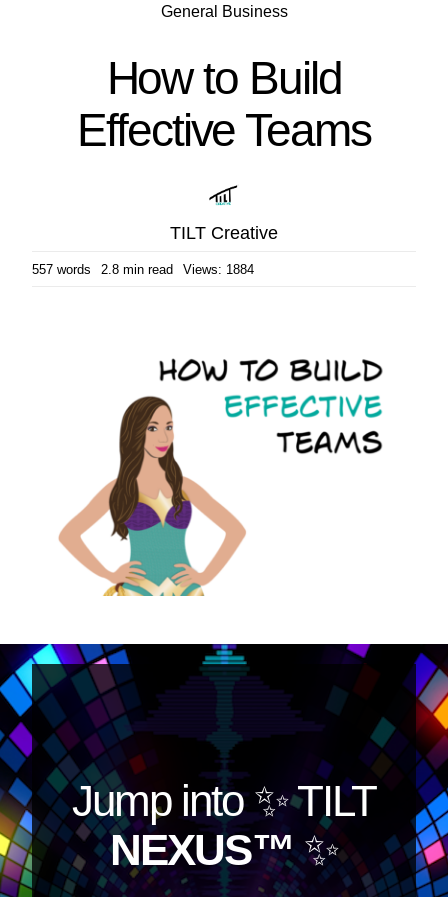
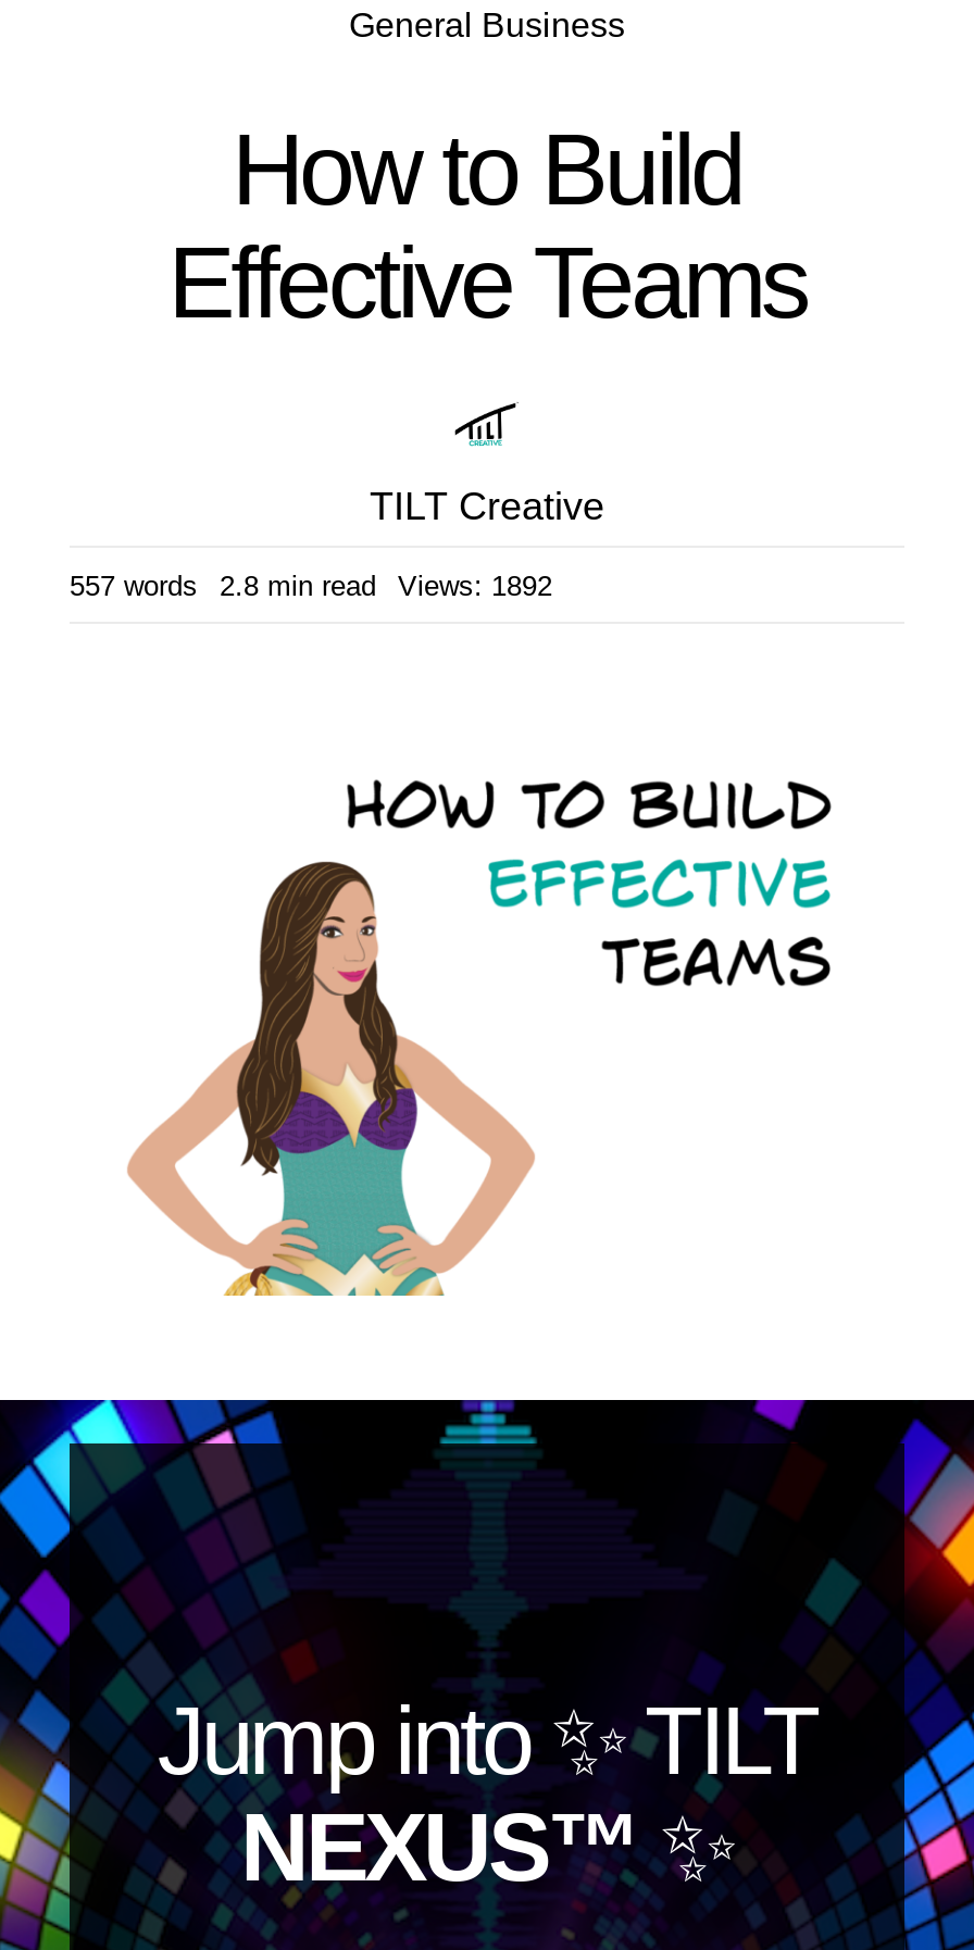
- 557 words 2.8 min read Views: 1884
+ 557 words 2.8 min read Views: 1892
